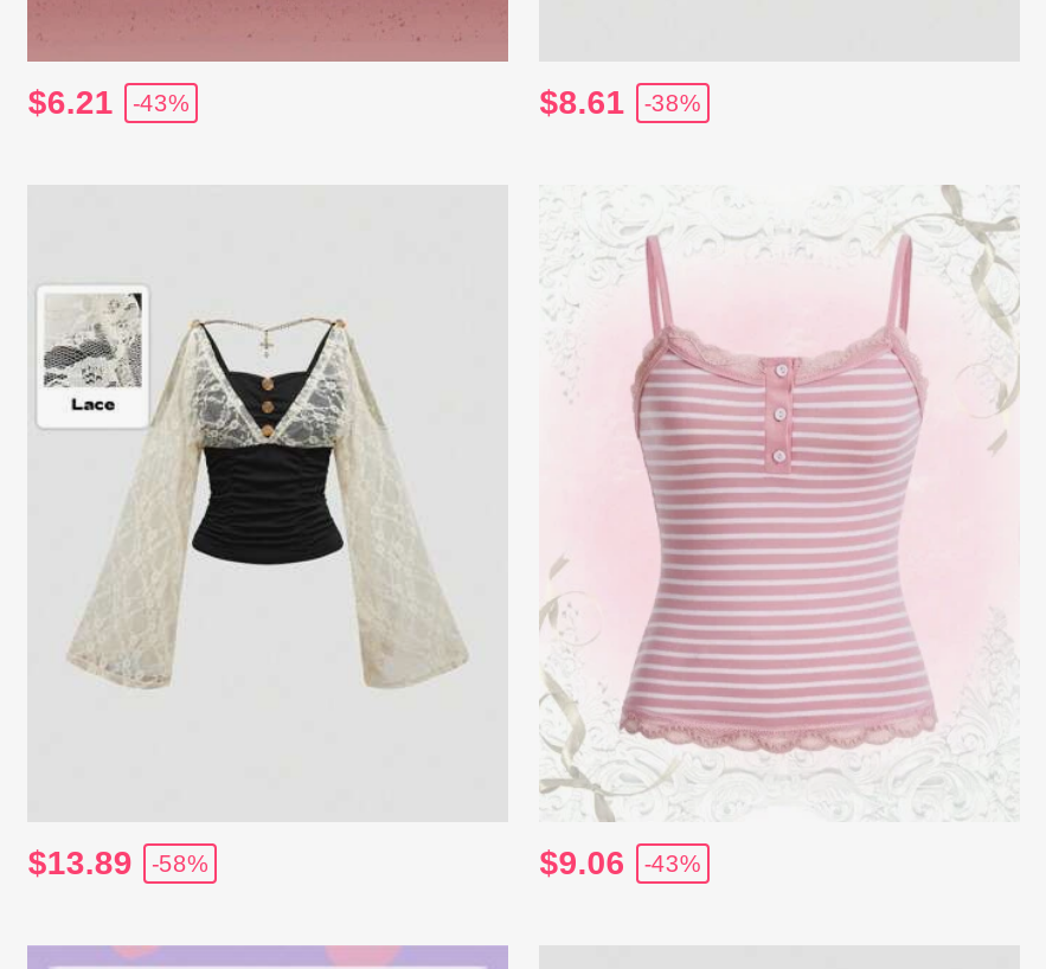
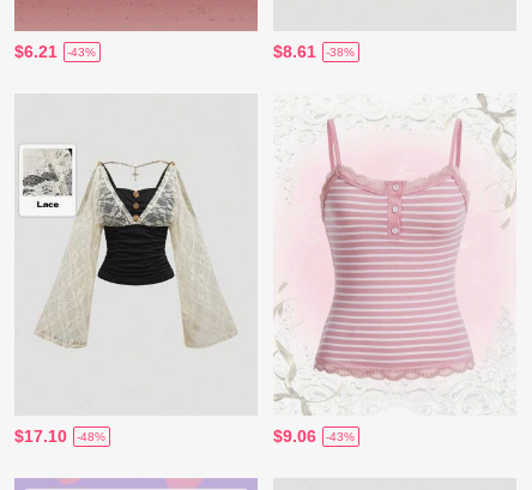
- $13.89
+ $17.10

- -58%
+ -48%
